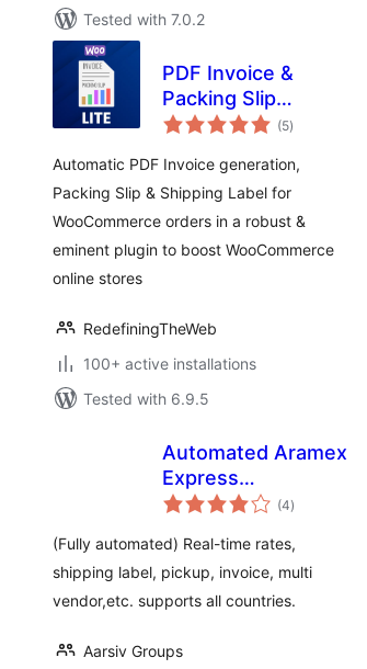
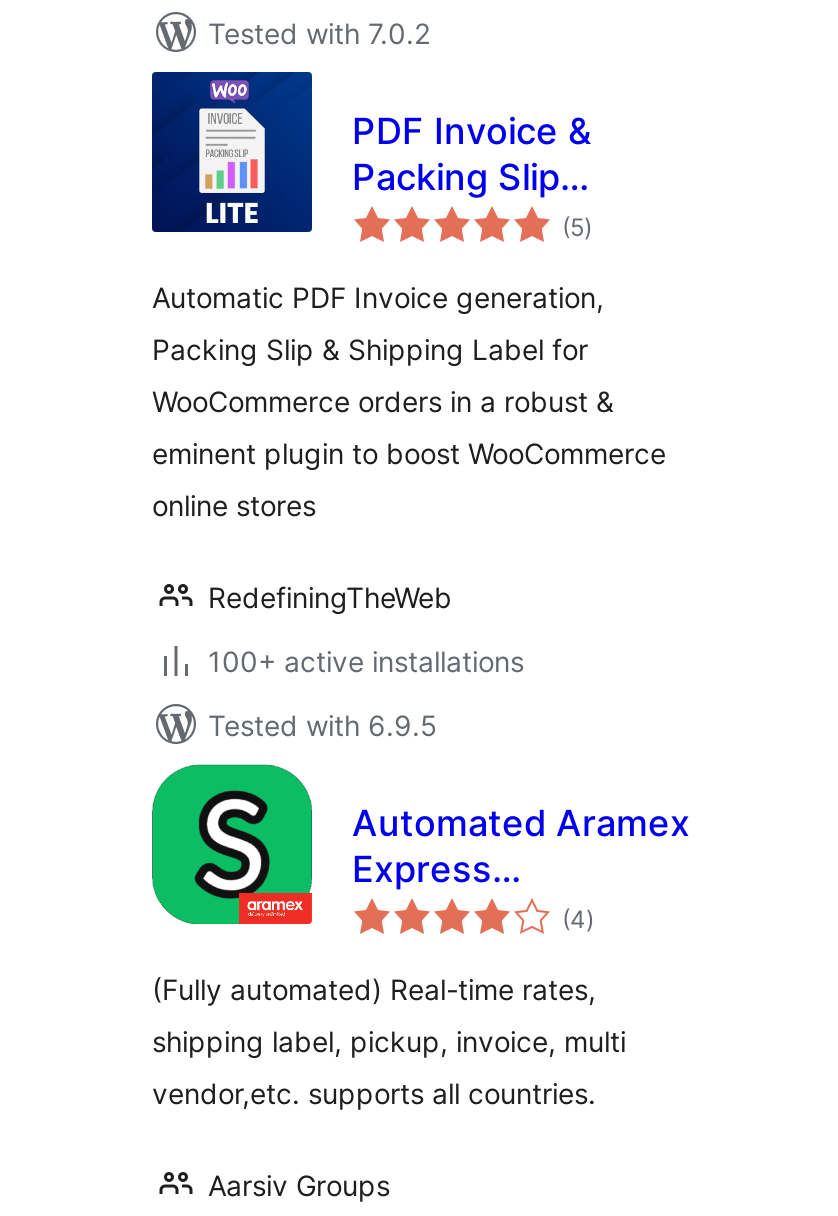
+ [image]
